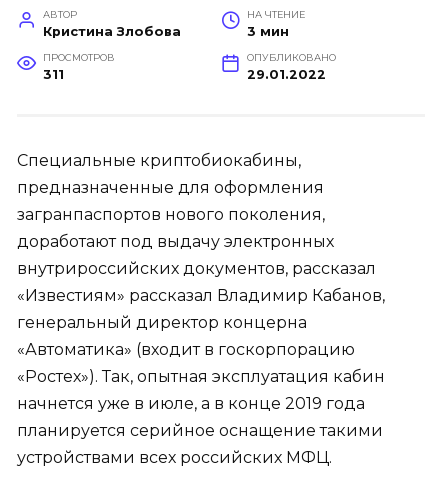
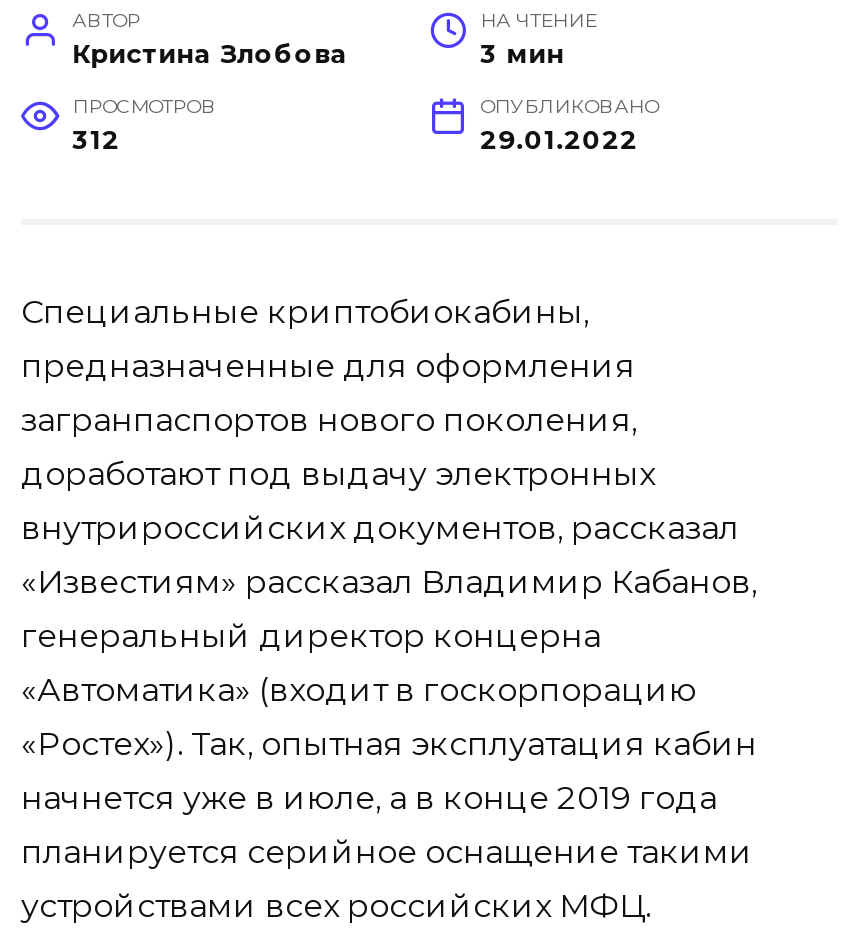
- 311
+ 312
